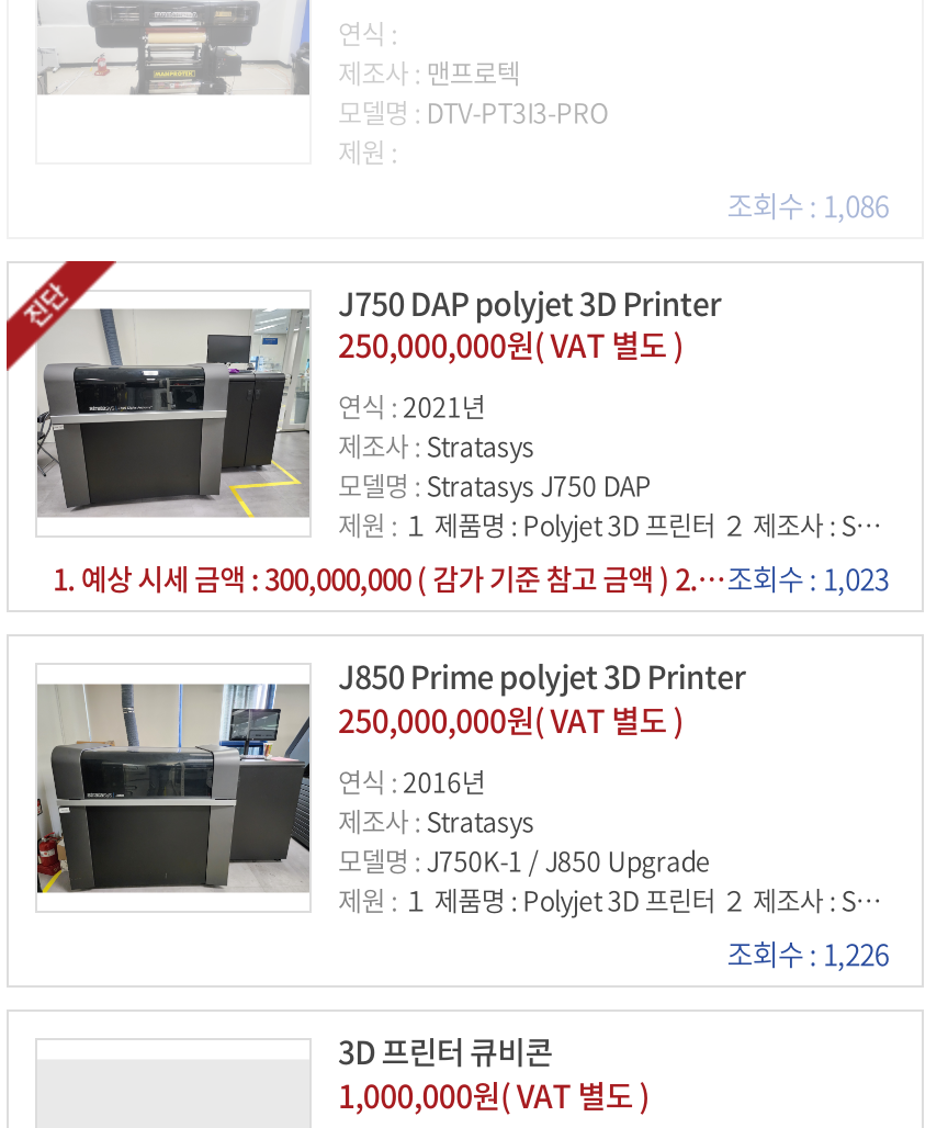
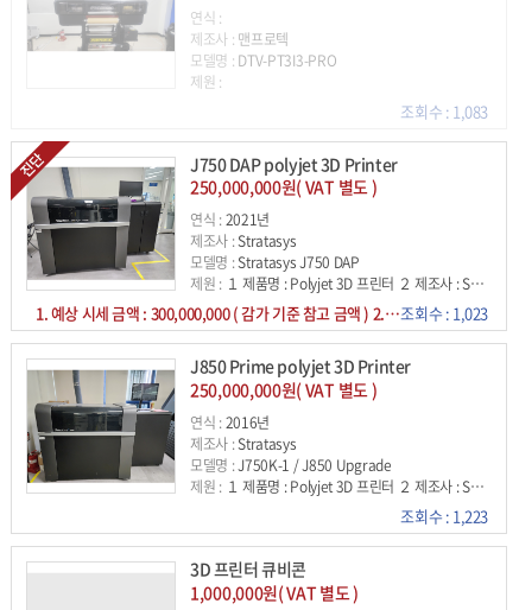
- 조회수 : 1,086
+ 조회수 : 1,083

- 조회수 : 1,226
+ 조회수 : 1,223
